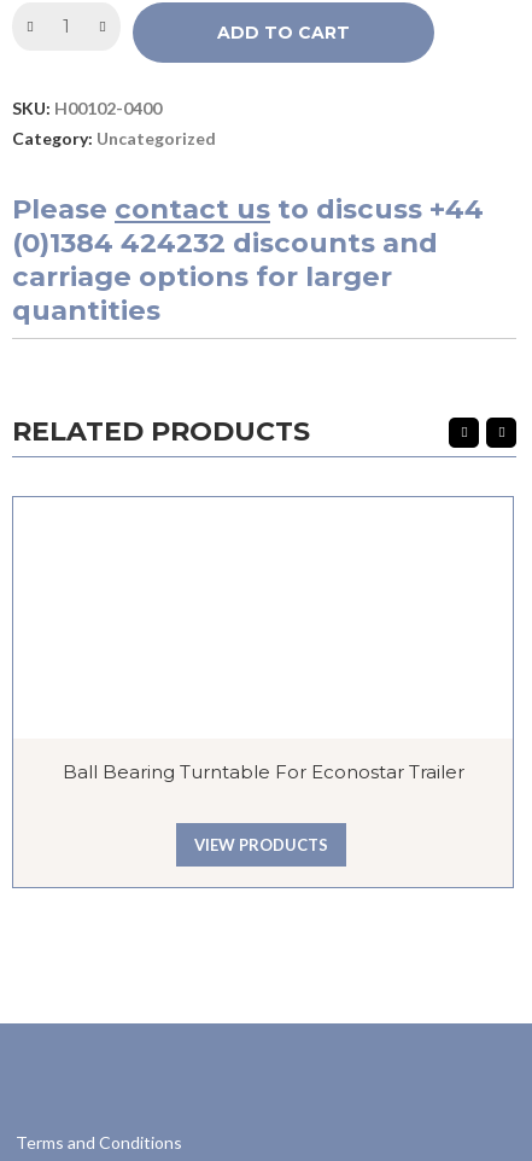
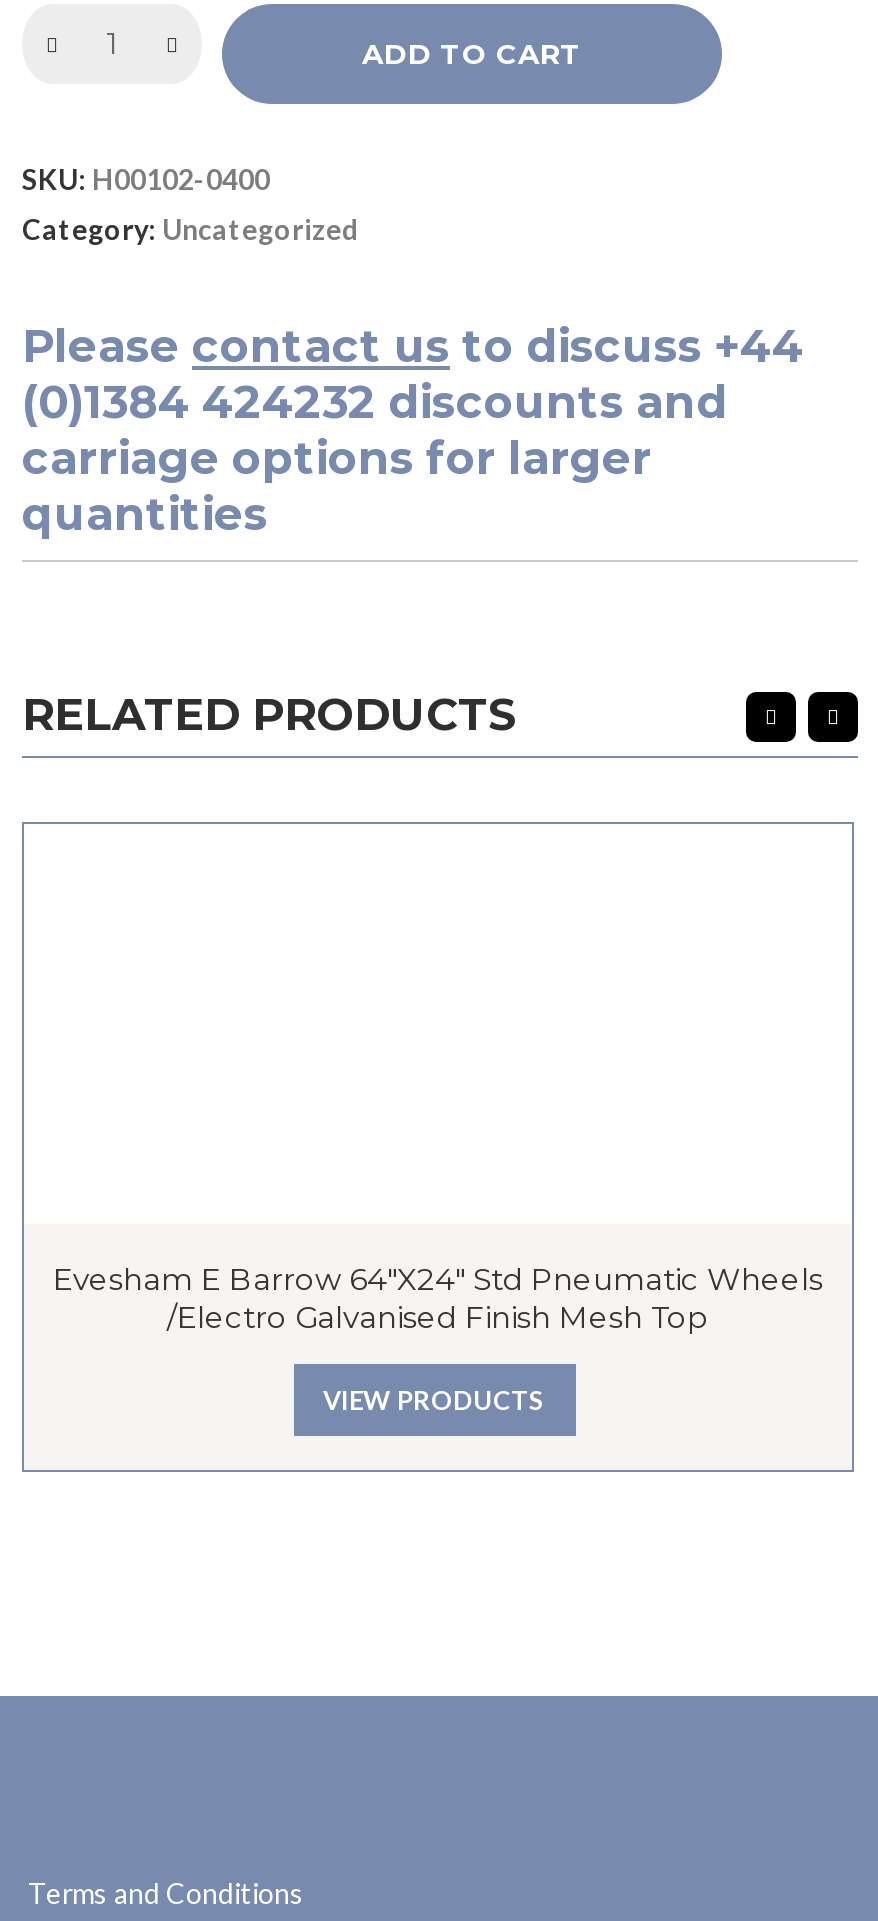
- Ball Bearing Turntable For Econostar Trailer
+ Evesham E Barrow 64″x24″ Std Pneumatic Wheels
+ /Electro Galvanised Finish Mesh Top
